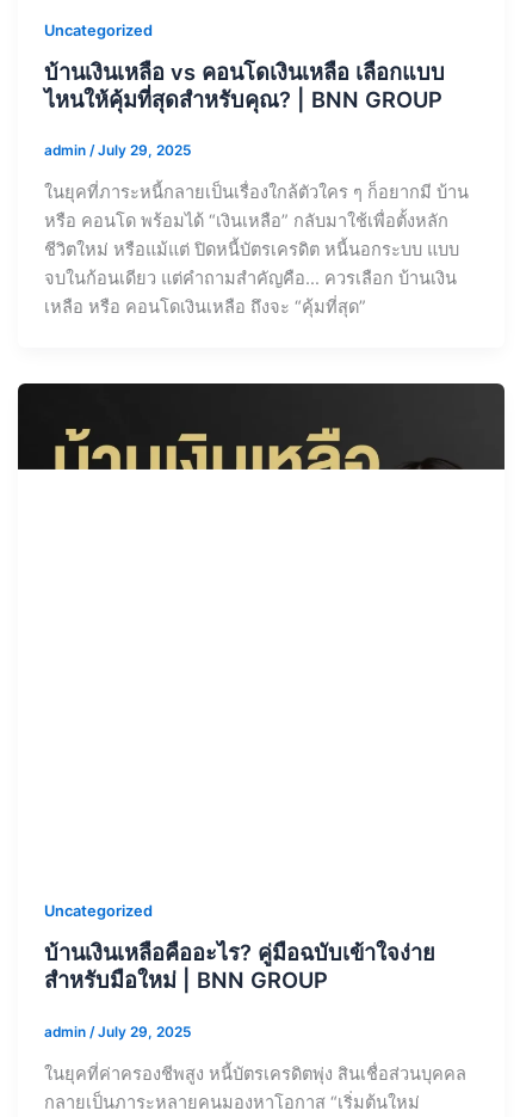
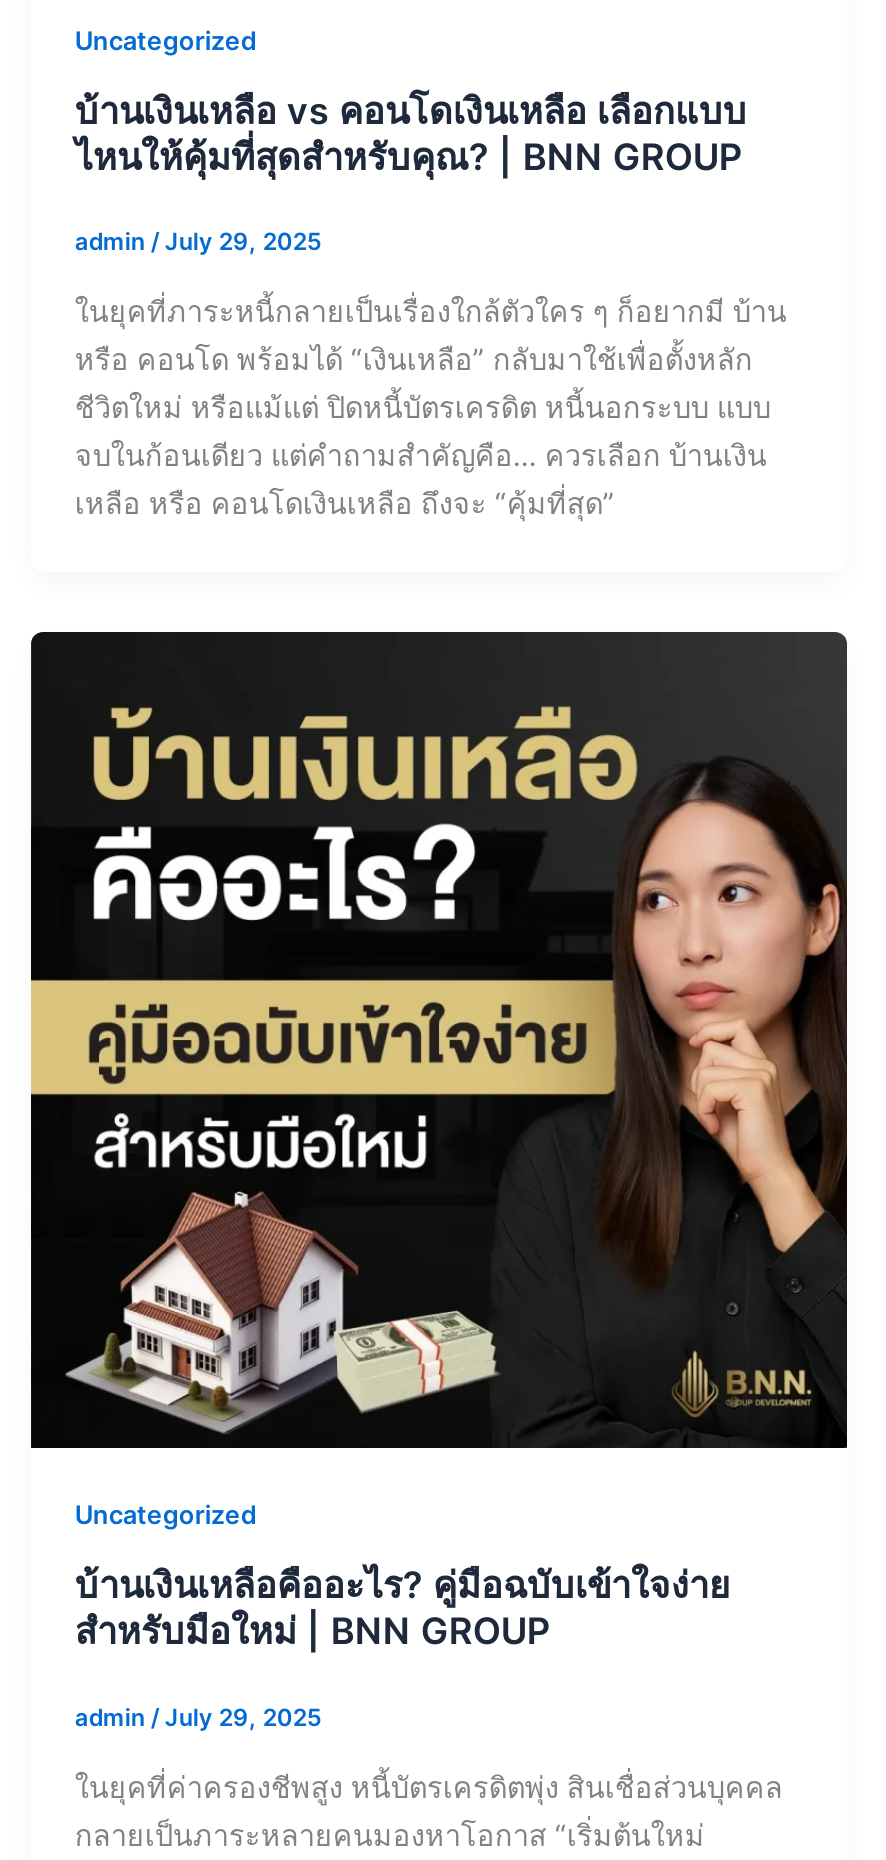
+ [image]
